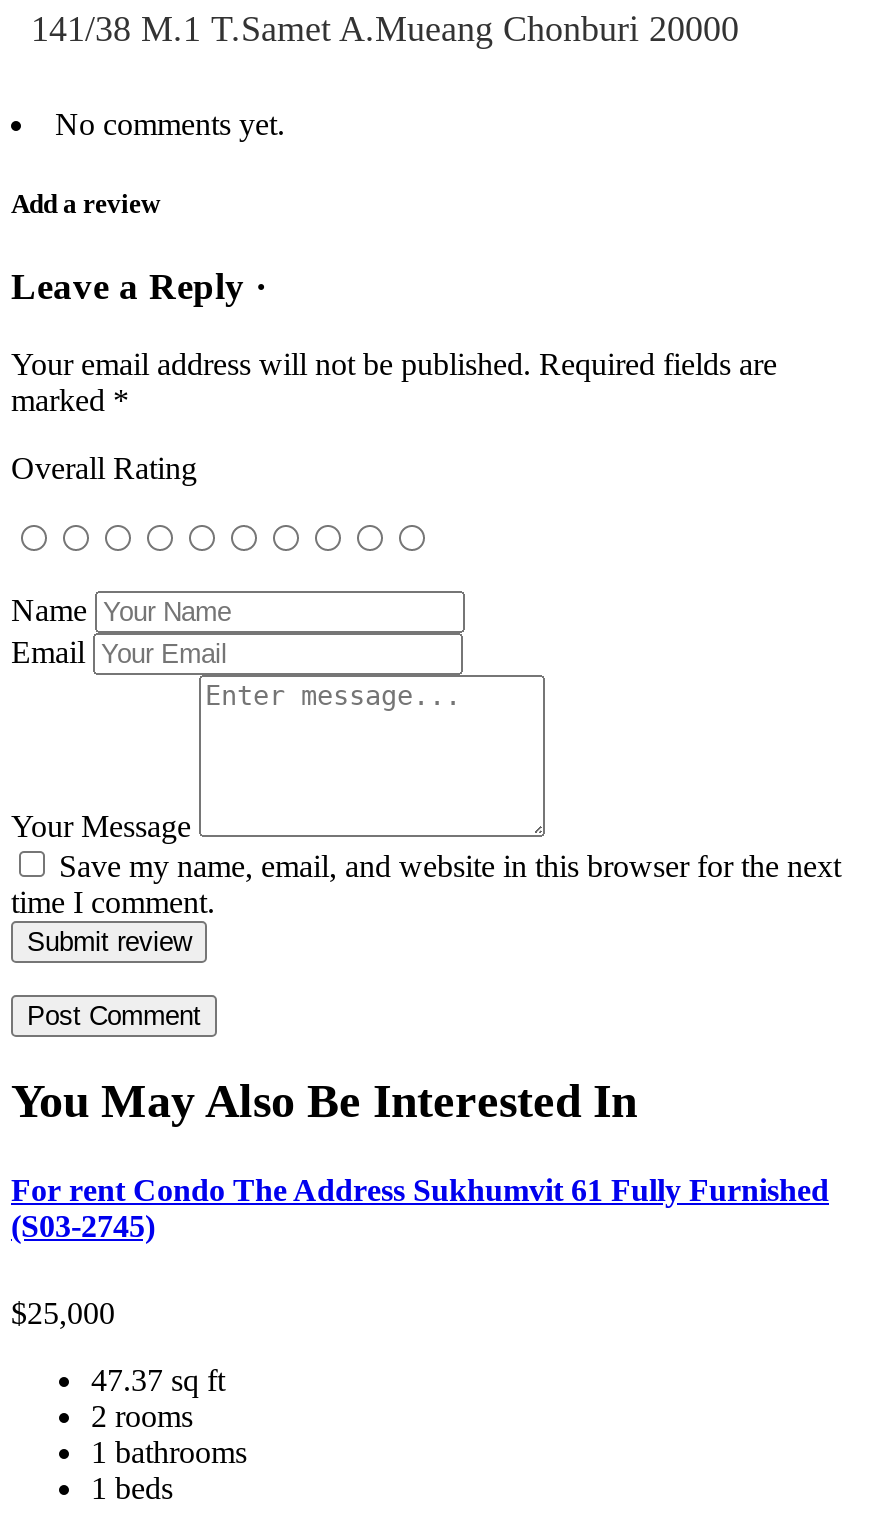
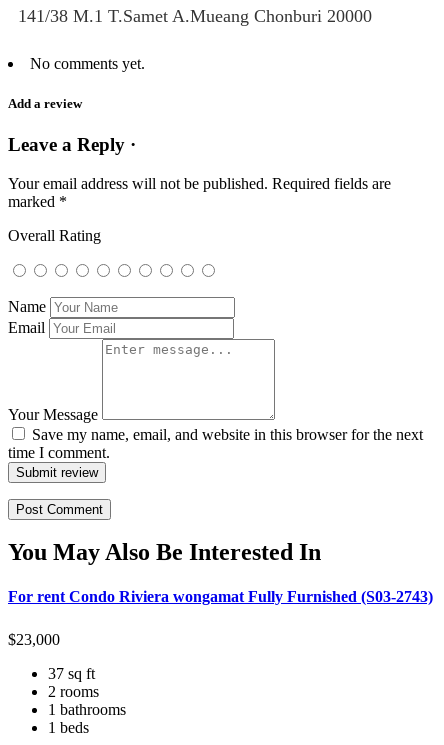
- For rent Condo The Address Sukhumvit 61 Fully Furnished
- (S03-2745)
+ For rent Condo Riviera wongamat Fully Furnished (S03-2743)

- $25,000
+ $23,000

- 47.37 sq ft
+ 37 sq ft
